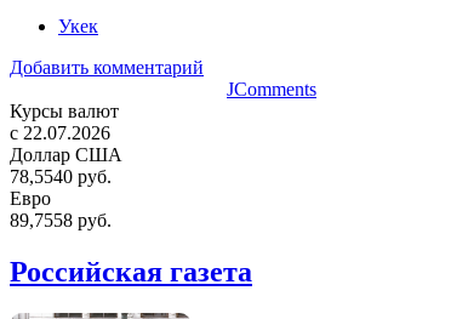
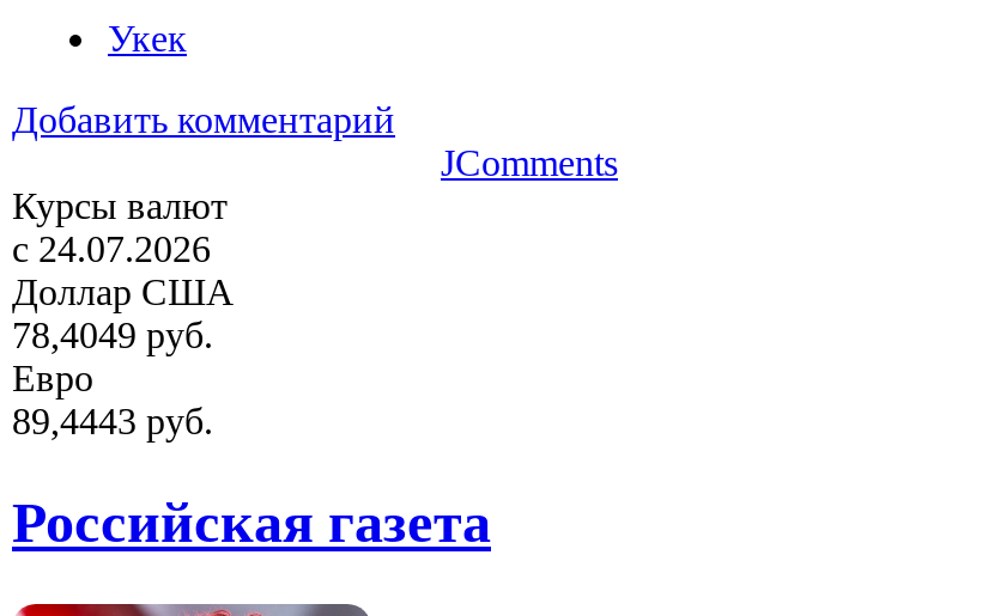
- c 22.07.2026
+ c 24.07.2026

- 78,5540 руб.
+ 78,4049 руб.

- 89,7558 руб.
+ 89,4443 руб.
